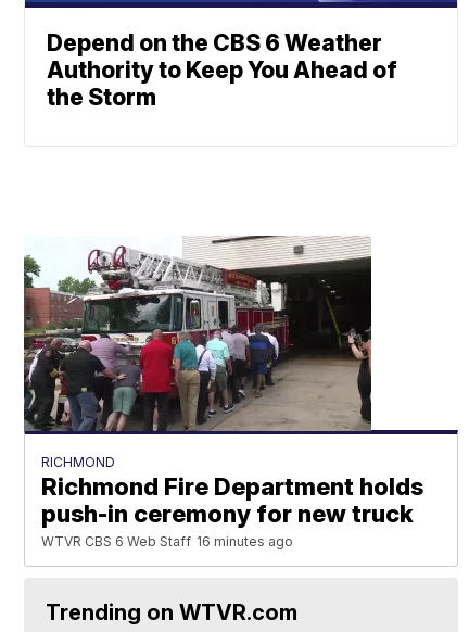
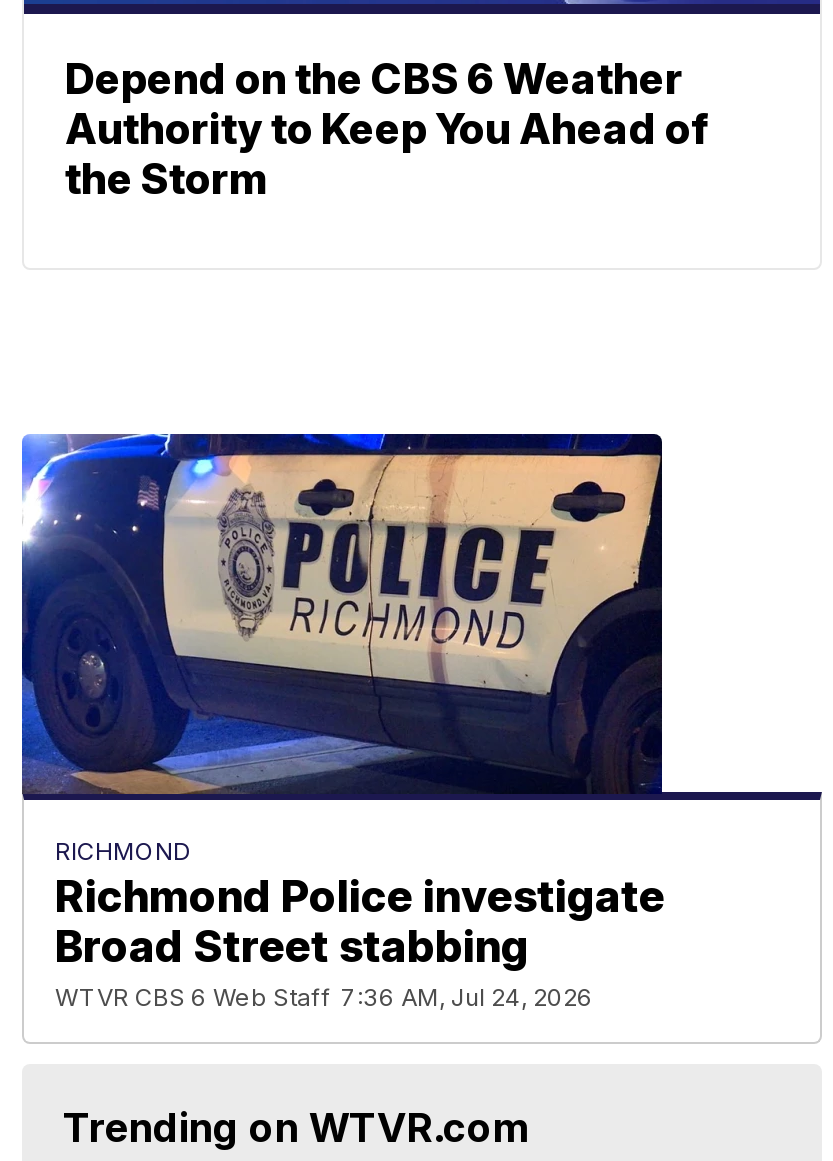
- [image]
- Richmond Fire Department holds
- push-in ceremony for new truck
- WTVR CBS 6 Web Staff 16 minutes ago
+ [image]
+ Richmond Police investigate
+ Broad Street stabbing
+ WTVR CBS 6 Web Staff 7:36 AM, Jul 24, 2026
